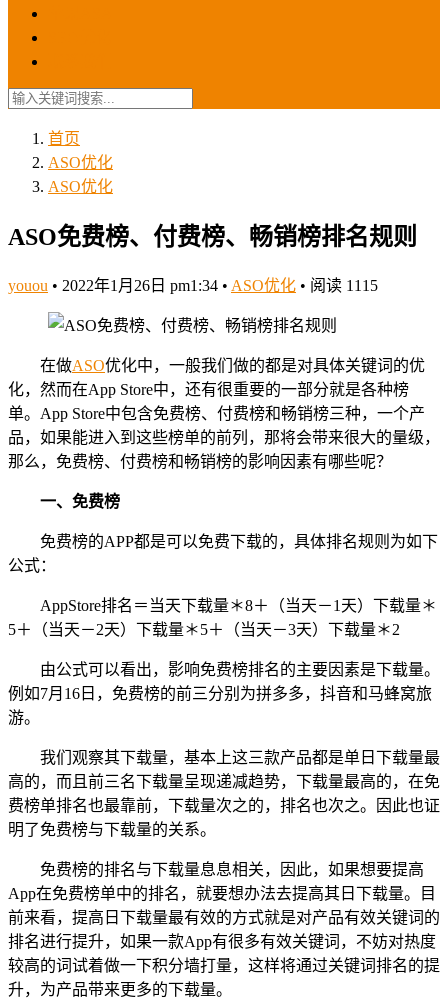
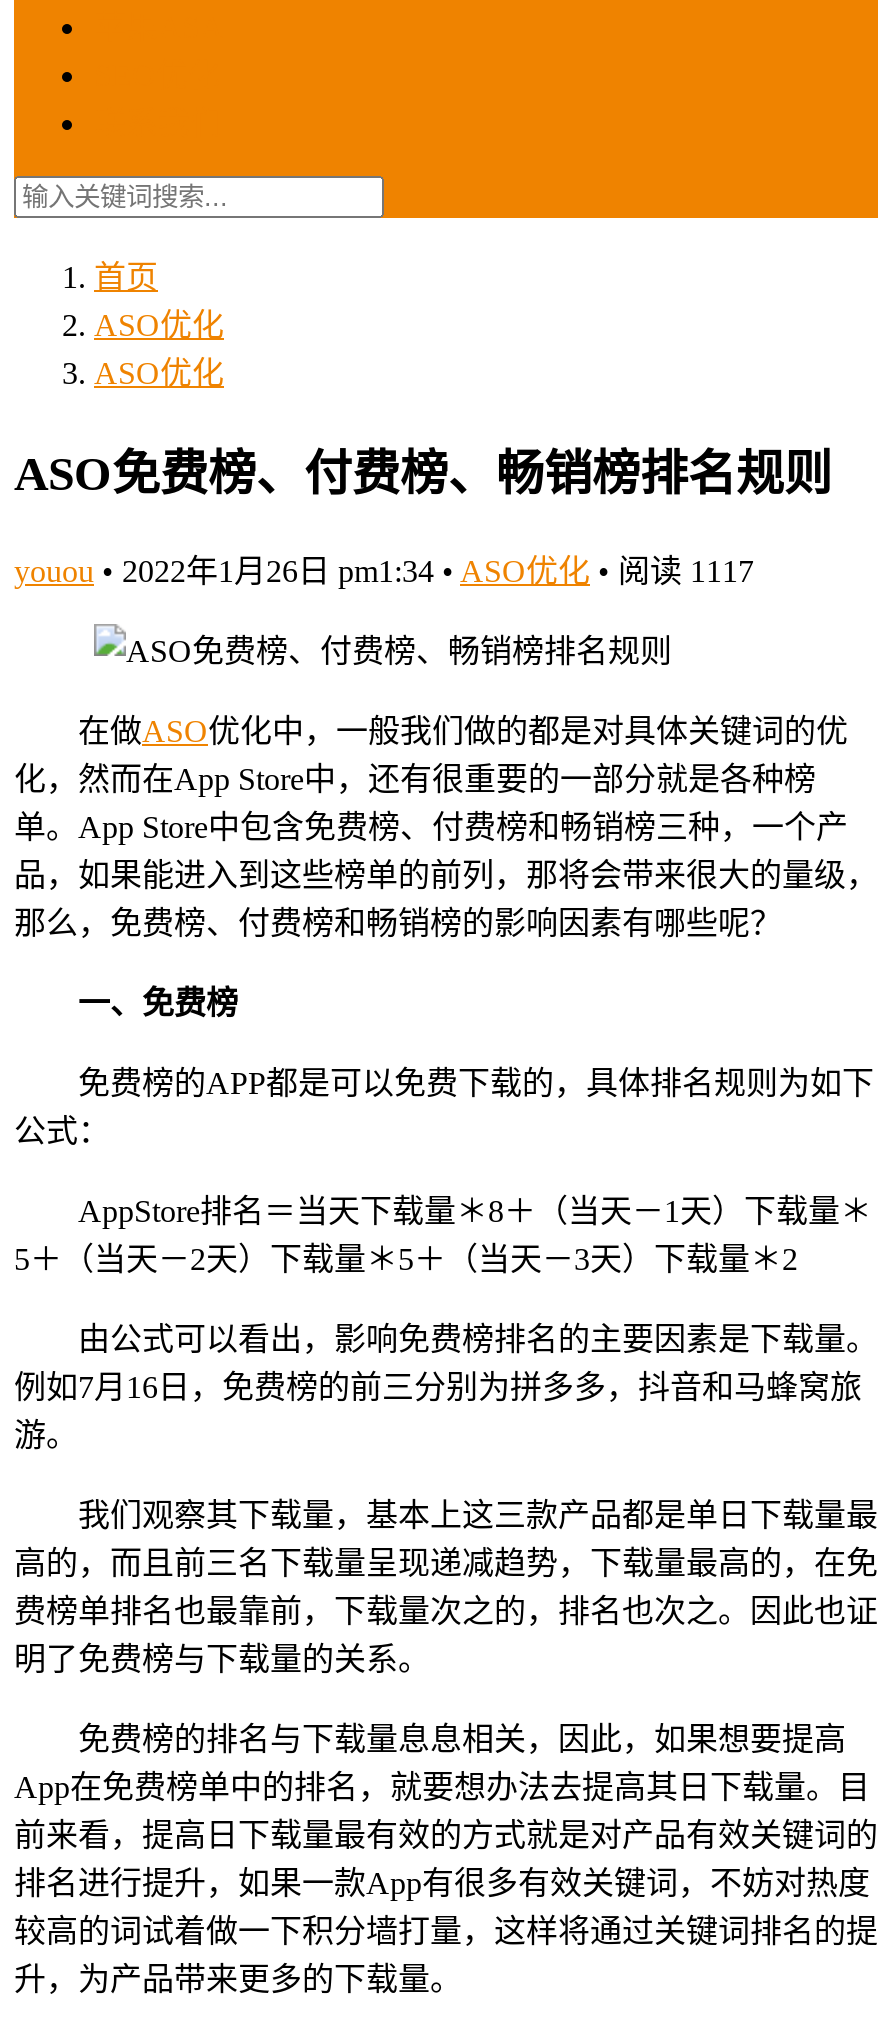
- youou • 2022年1月26日 pm1:34 • ASO优化 • 阅读 1115
+ youou • 2022年1月26日 pm1:34 • ASO优化 • 阅读 1117
